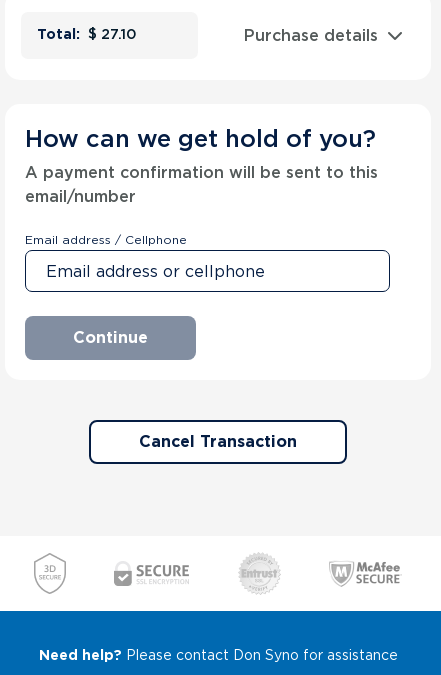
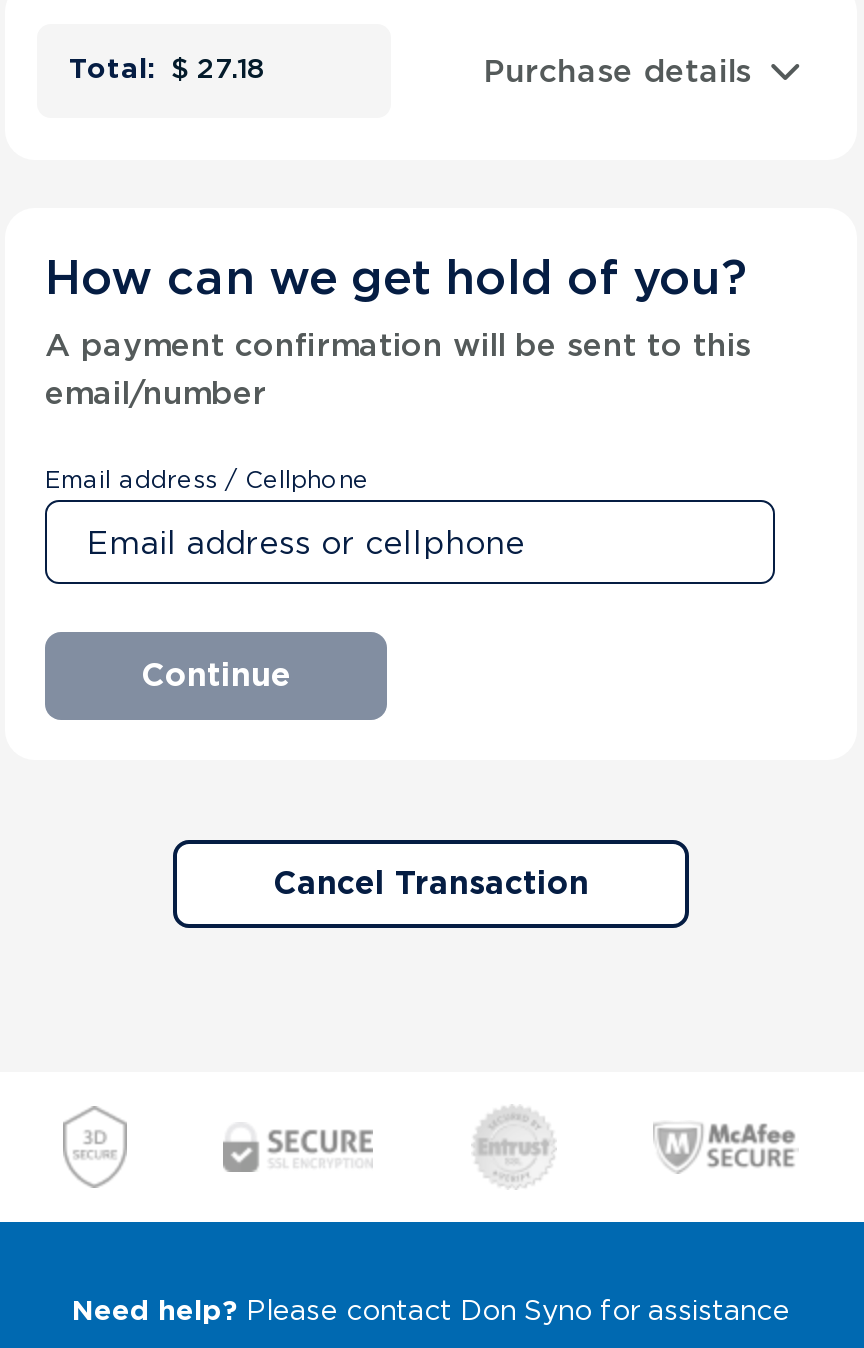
- Total: $ 27.10
+ Total: $ 27.18
